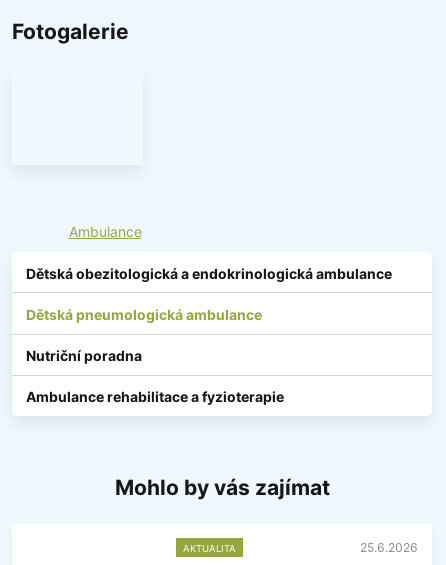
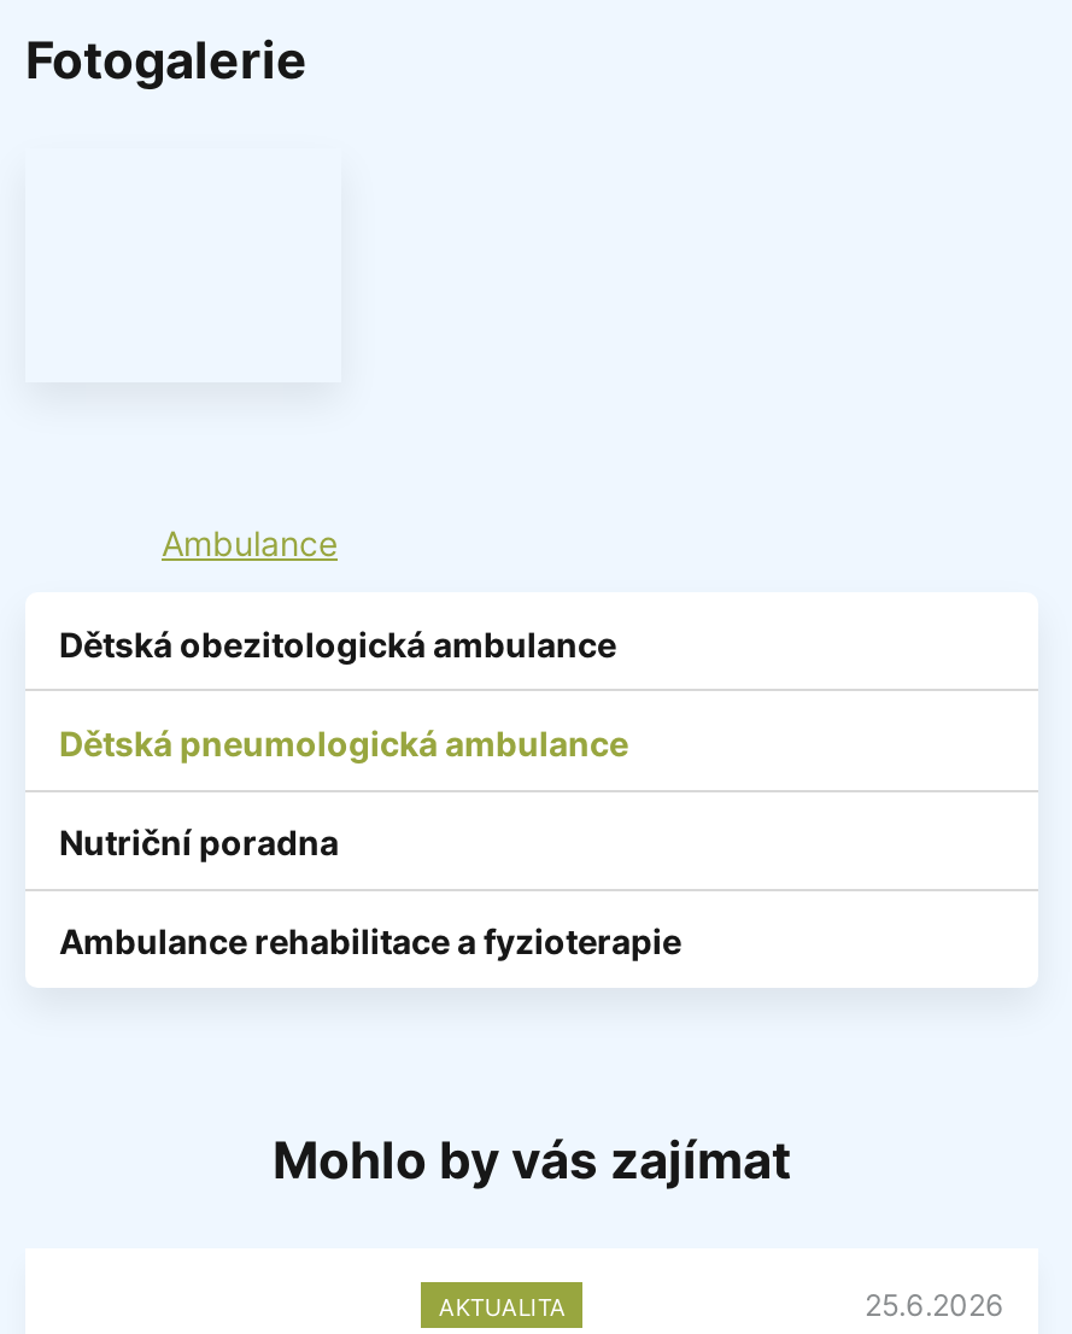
- Dětská obezitologická a endokrinologická ambulance
+ Dětská obezitologická ambulance
